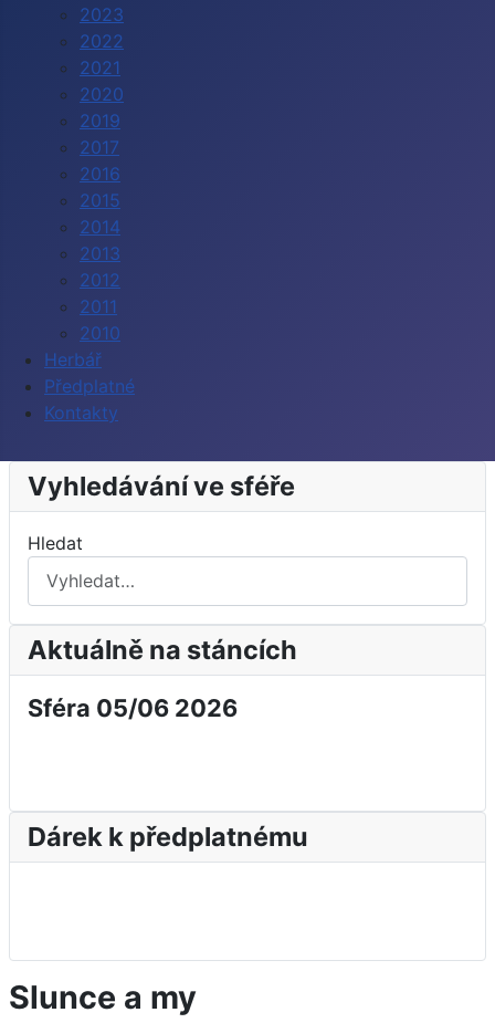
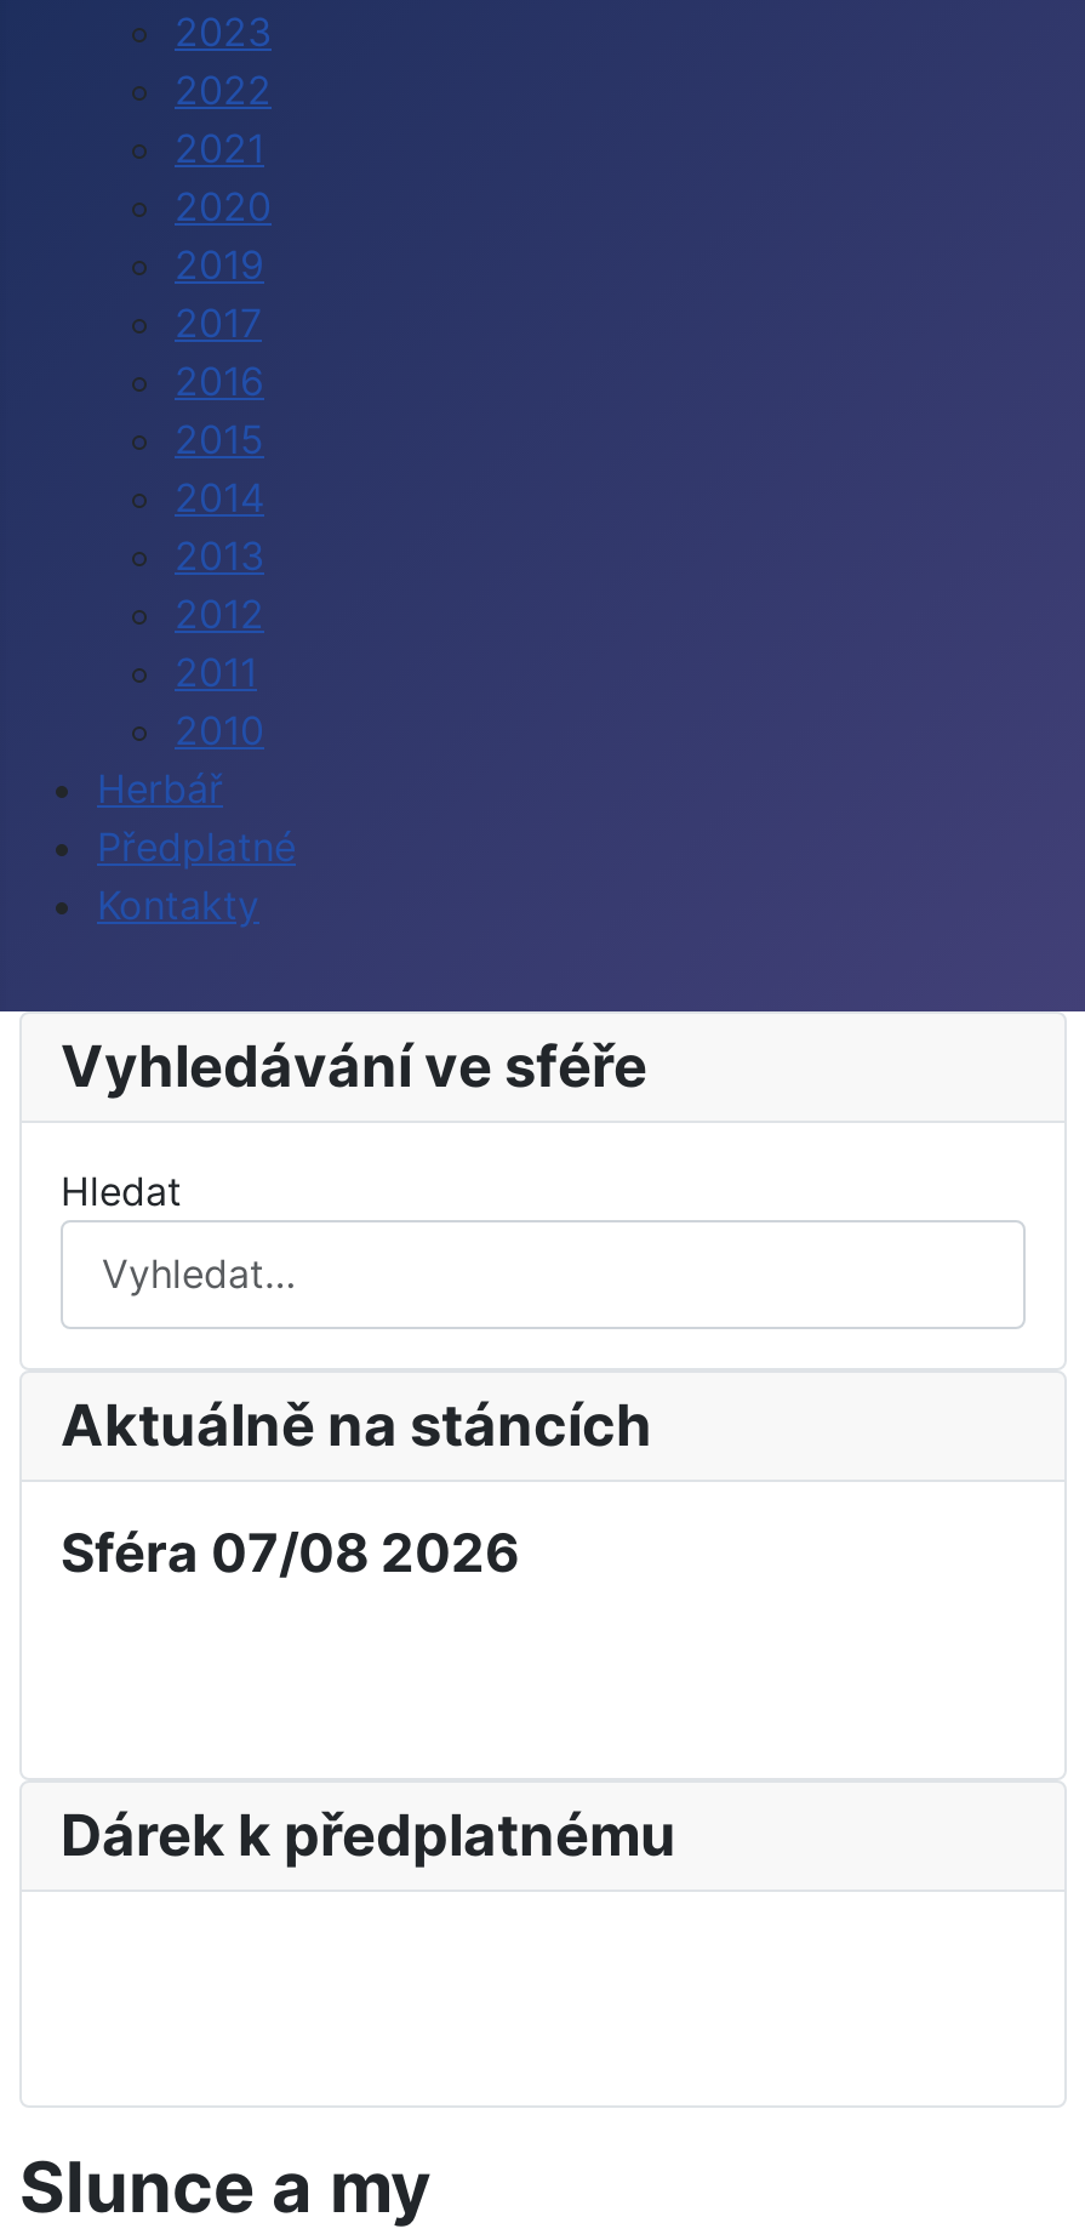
- Sféra 05/06 2026
+ Sféra 07/08 2026
